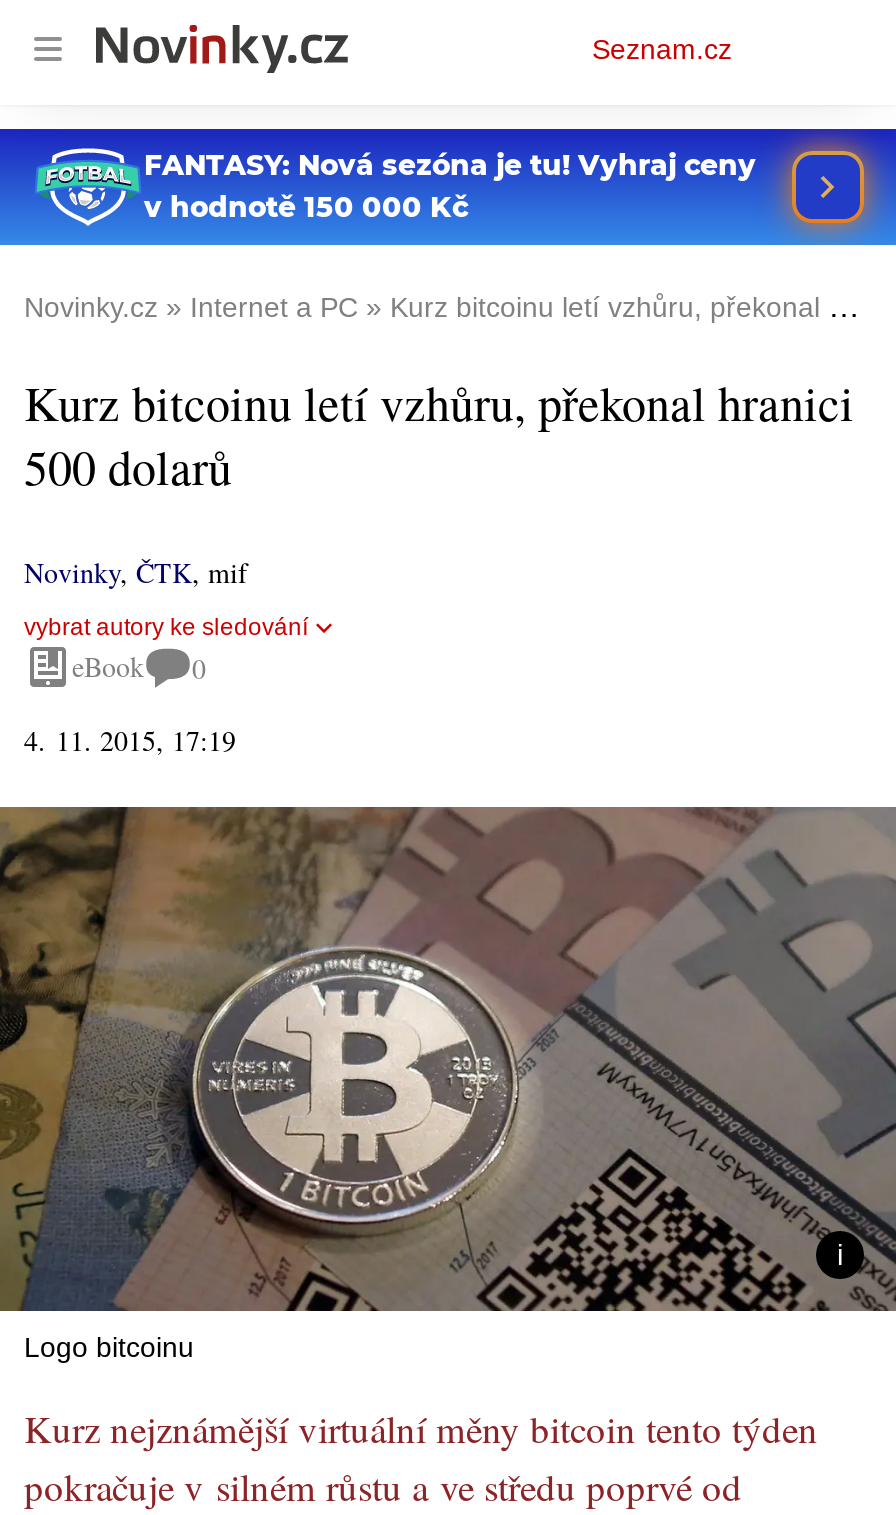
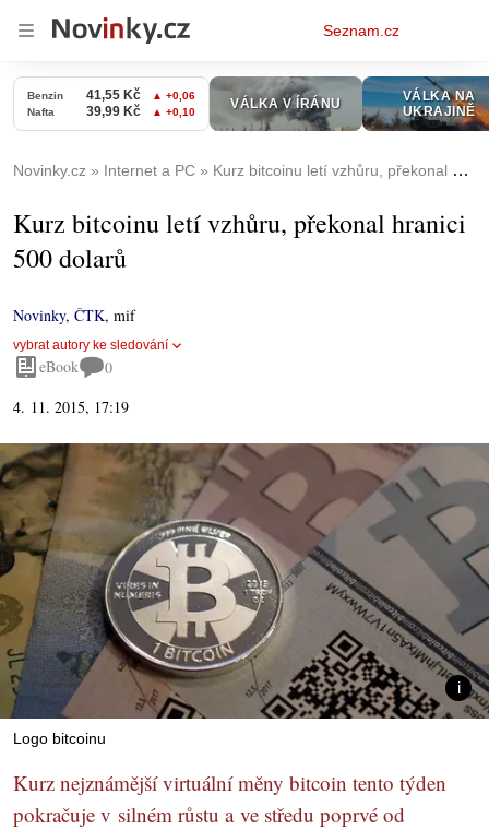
- [image]
+ [image]
